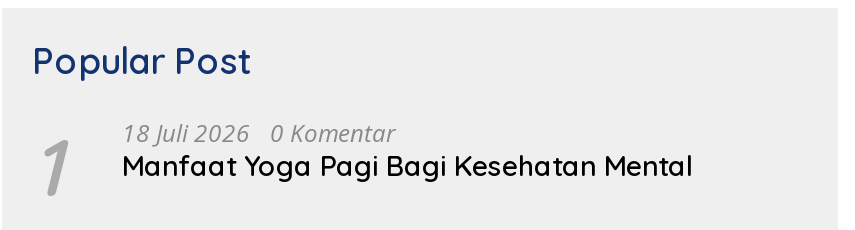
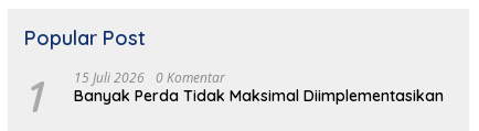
- 18 Juli 2026 0 Komentar
- Manfaat Yoga Pagi Bagi Kesehatan Mental
+ 15 Juli 2026 0 Komentar
+ Banyak Perda Tidak Maksimal Diimplementasikan
